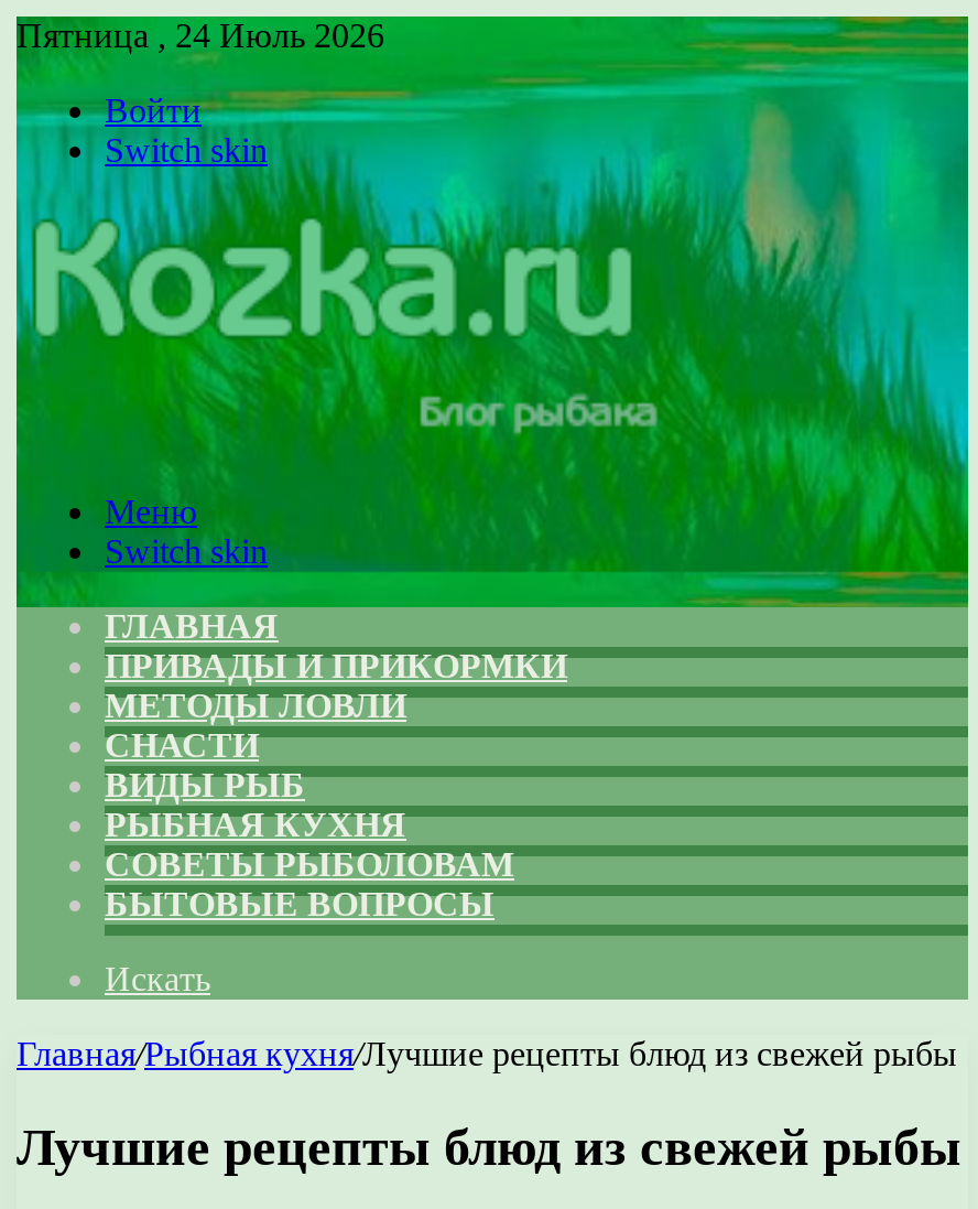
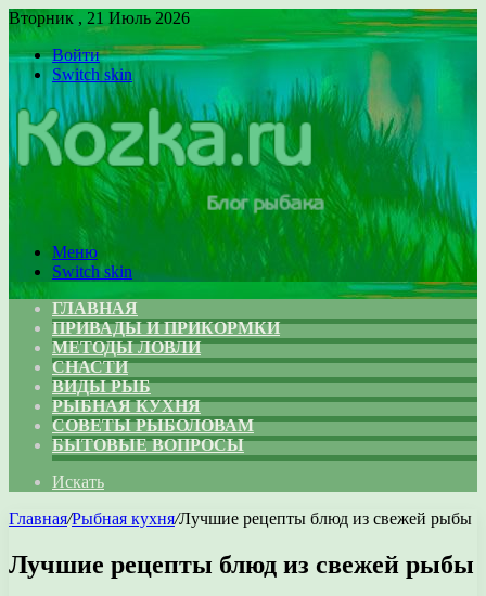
- Пятница , 24 Июль 2026
+ Вторник , 21 Июль 2026
